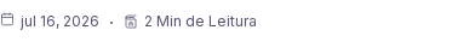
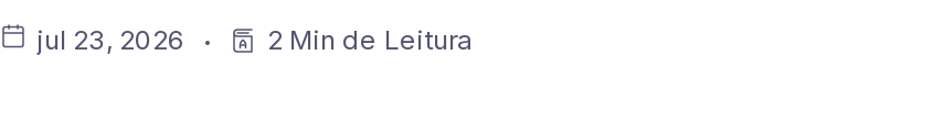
- jul 16, 2026
+ jul 23, 2026
